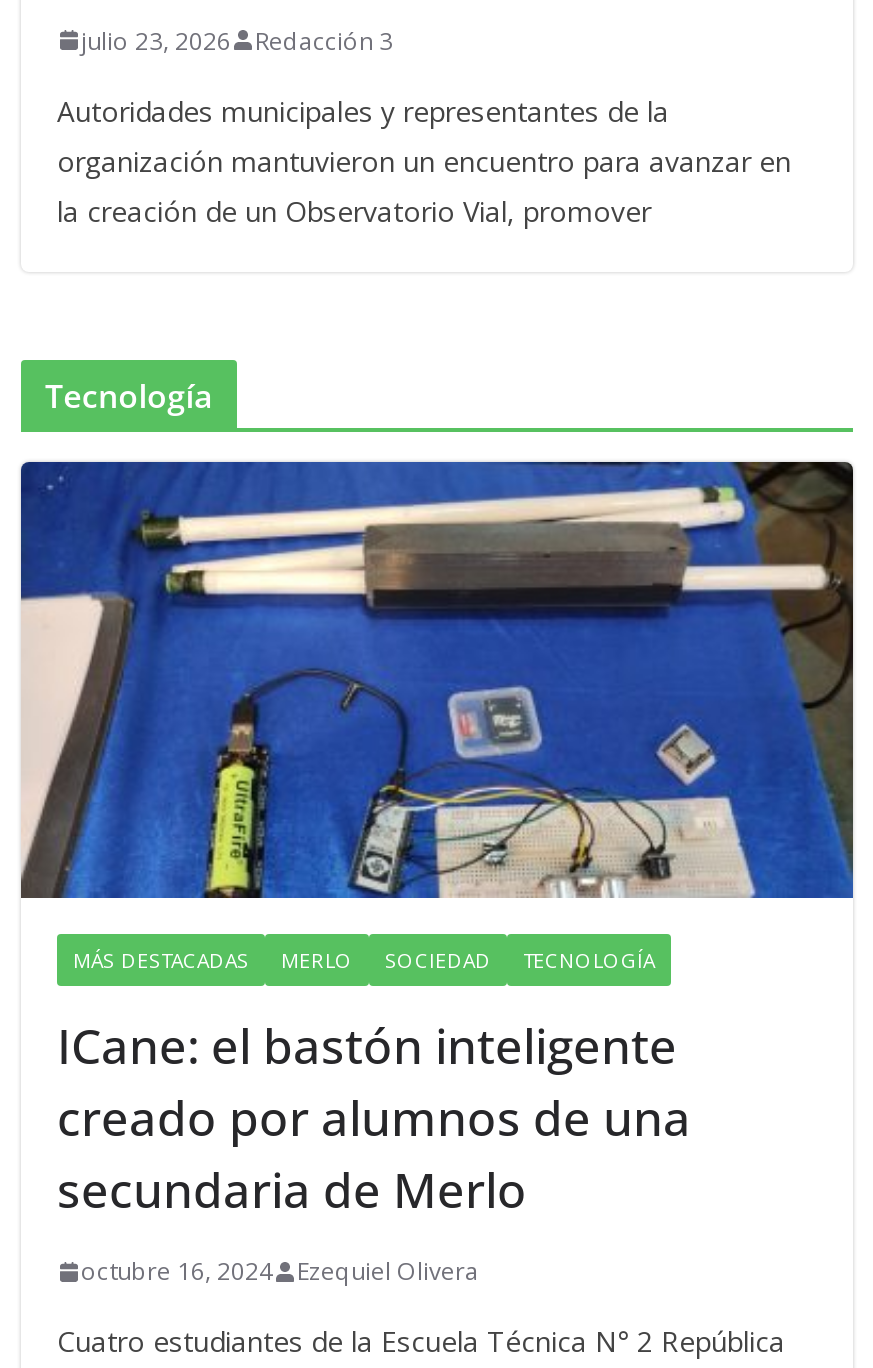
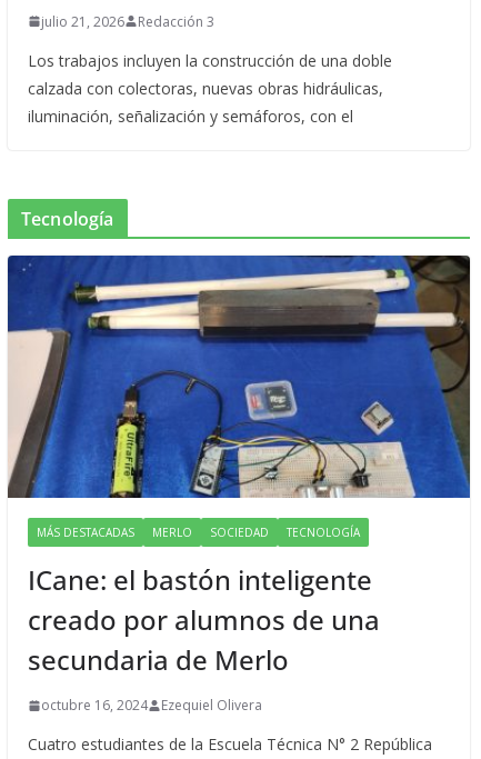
- julio 23, 2026 Redacción 3
+ julio 21, 2026 Redacción 3

- Autoridades municipales y representantes de la
- organización mantuvieron un encuentro para avanzar en
- la creación de un Observatorio Vial, promover
+ Los trabajos incluyen la construcción de una doble
+ calzada con colectoras, nuevas obras hidráulicas,
+ iluminación, señalización y semáforos, con el
